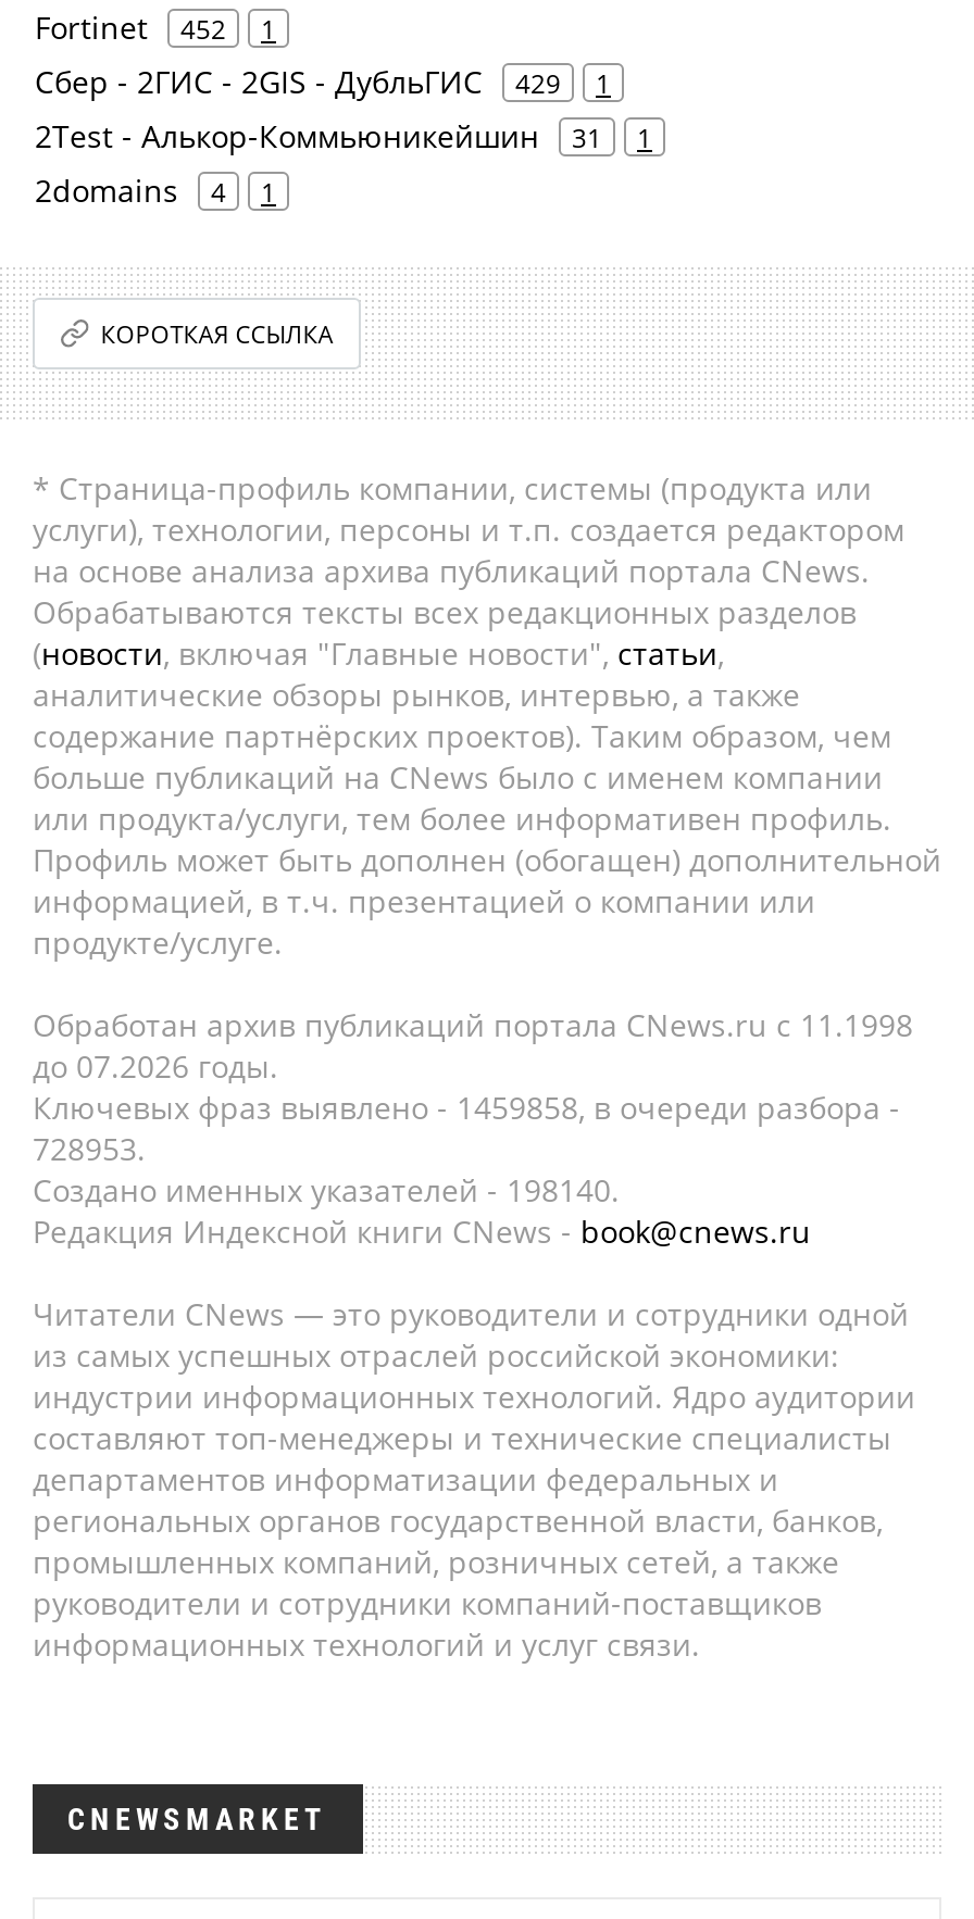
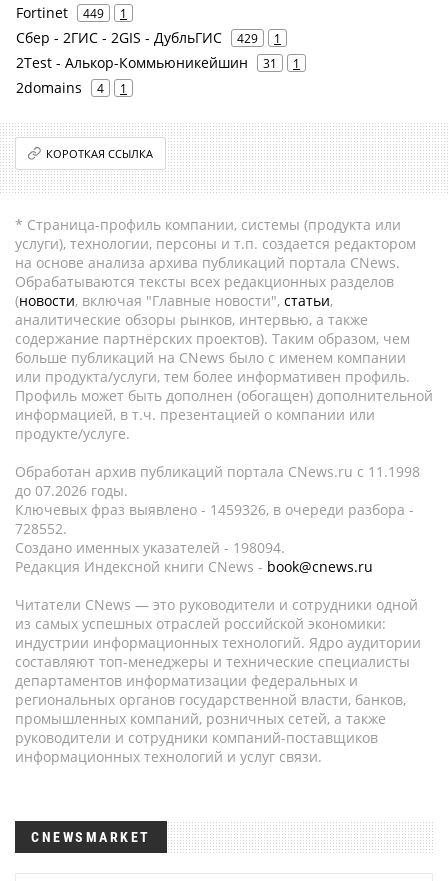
- Fortinet 452 1
+ Fortinet 449 1

- Ключевых фраз выявлено - 1459858, в очереди разбора -
+ Ключевых фраз выявлено - 1459326, в очереди разбора -

- 728953.
+ 728552.

- Создано именных указателей - 198140.
+ Создано именных указателей - 198094.
